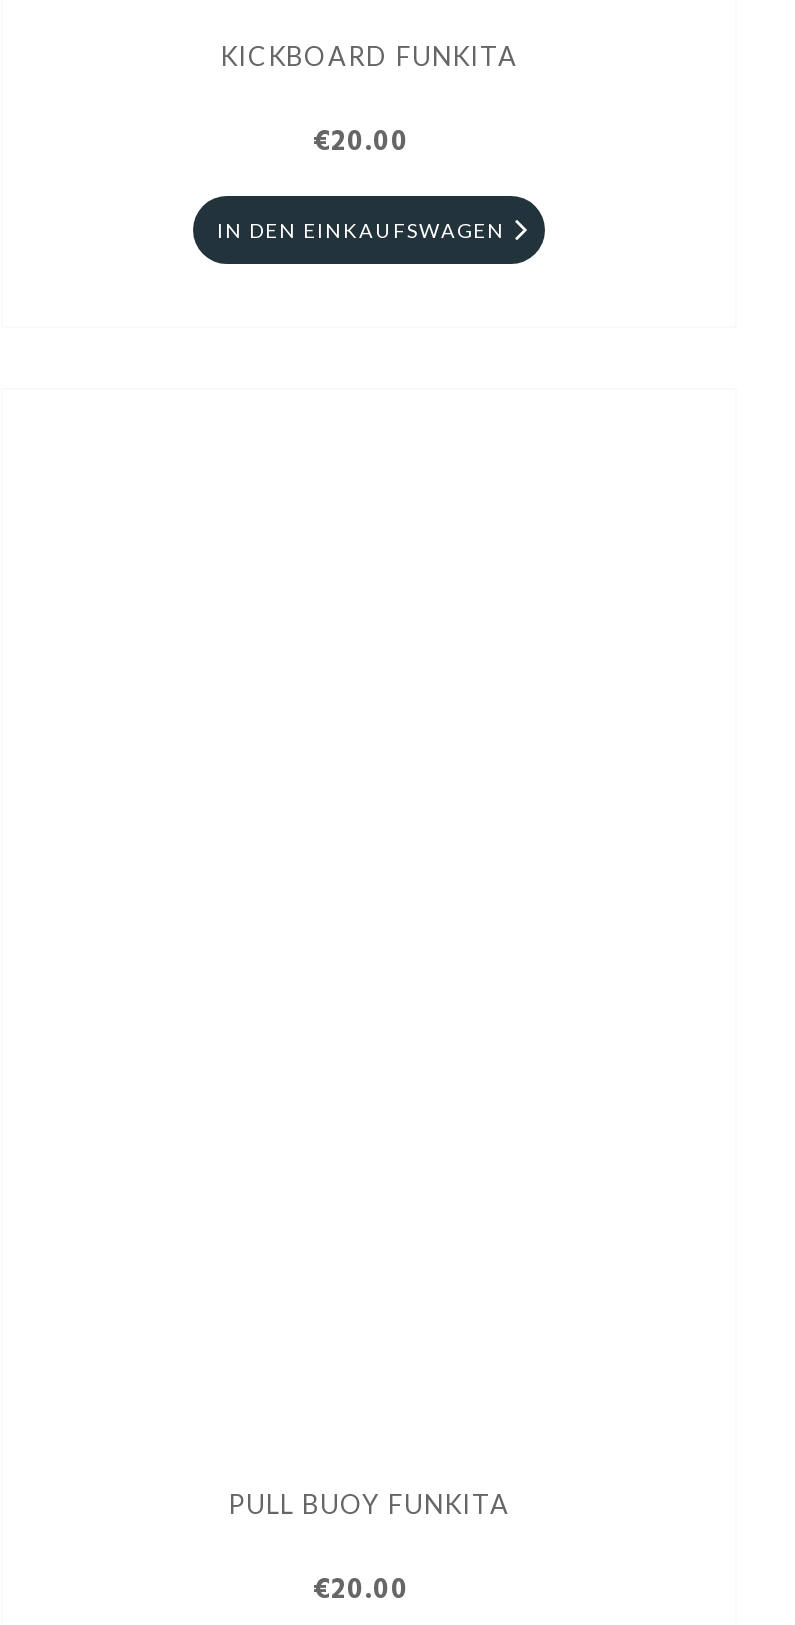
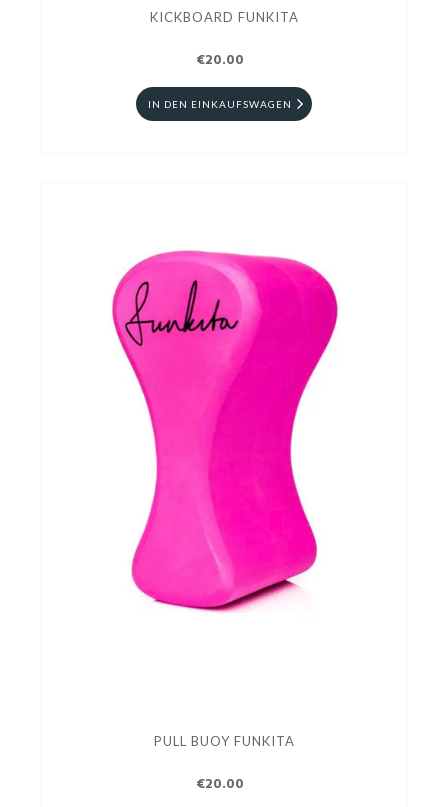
+ [image]
